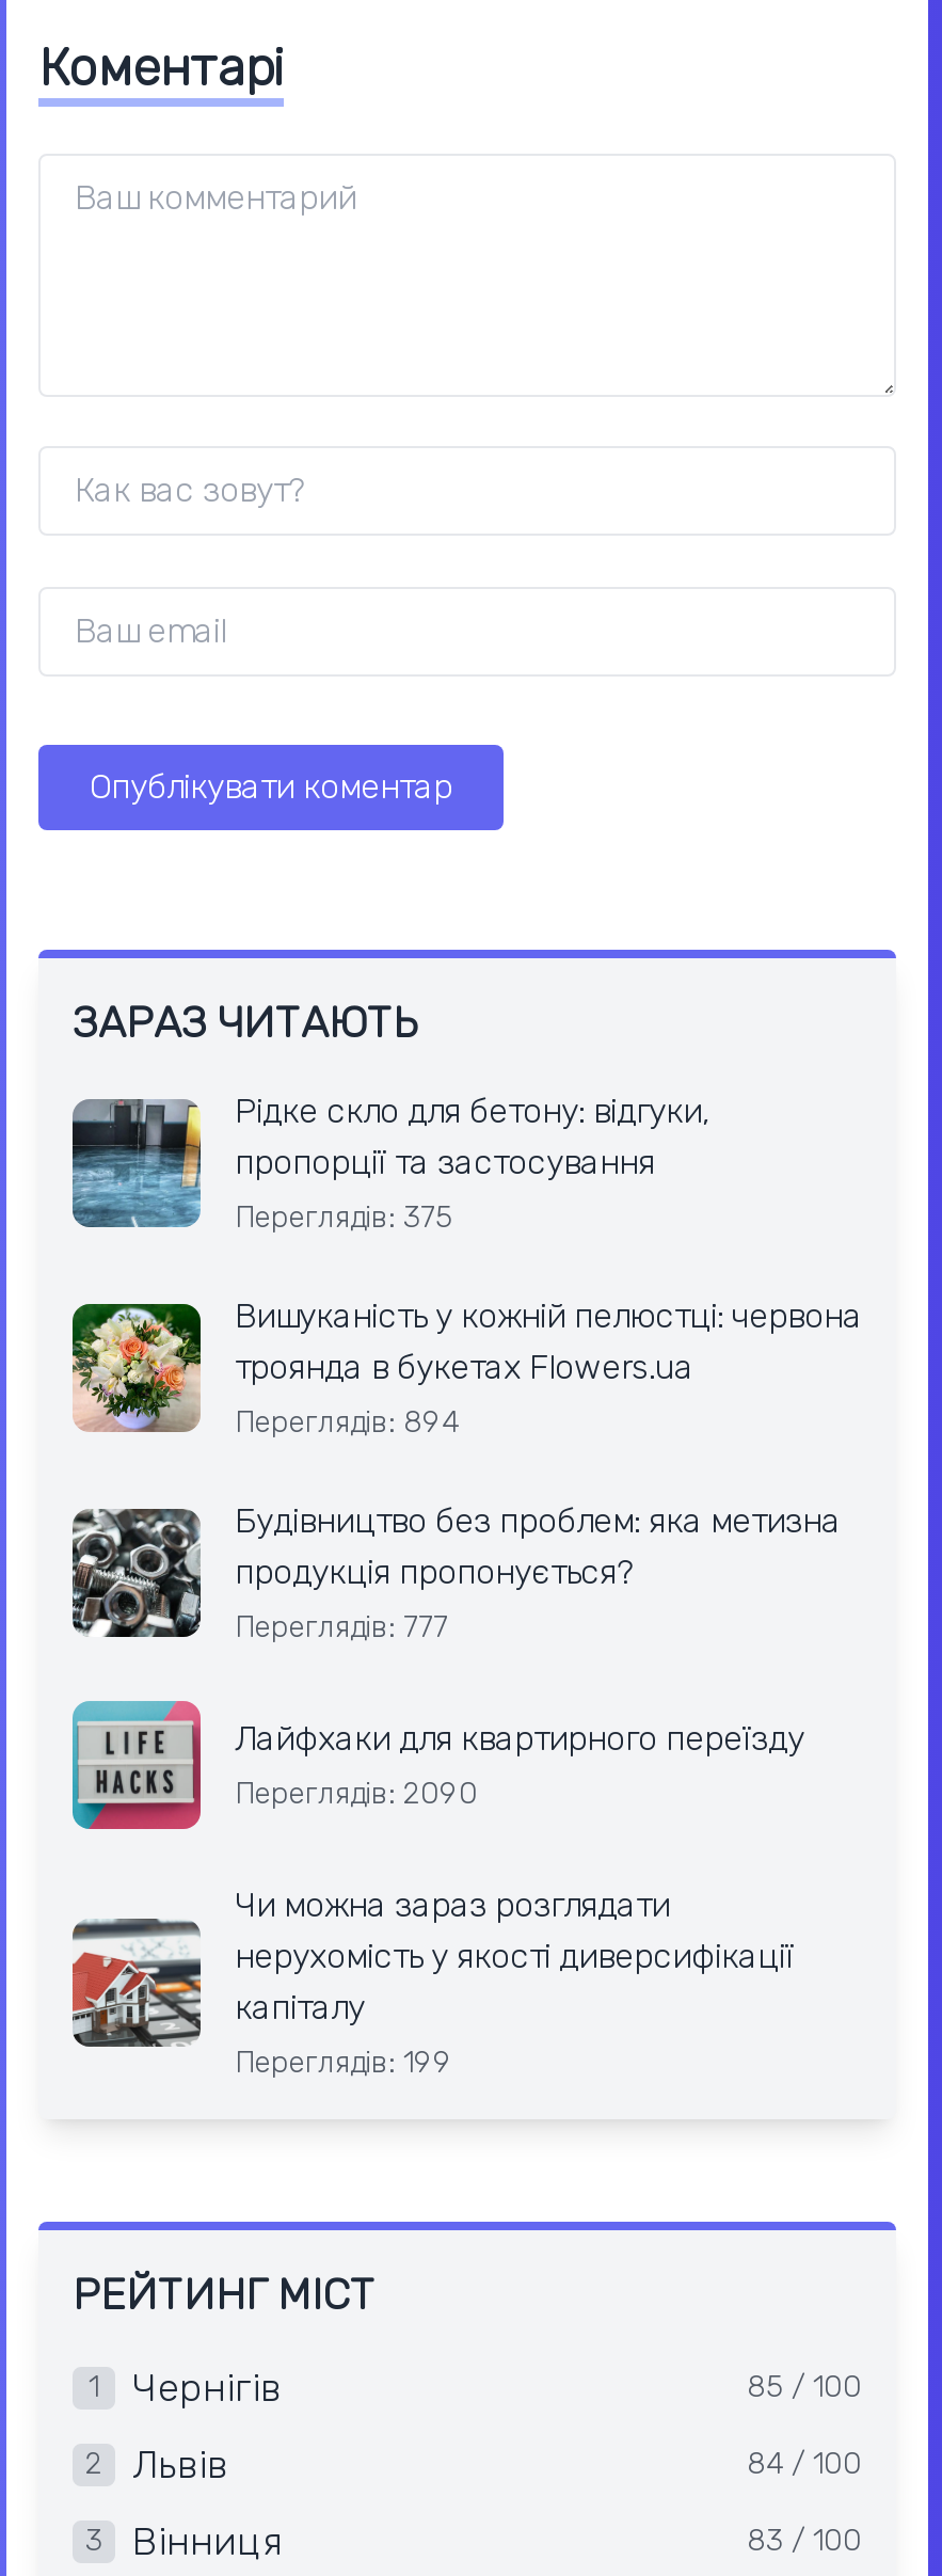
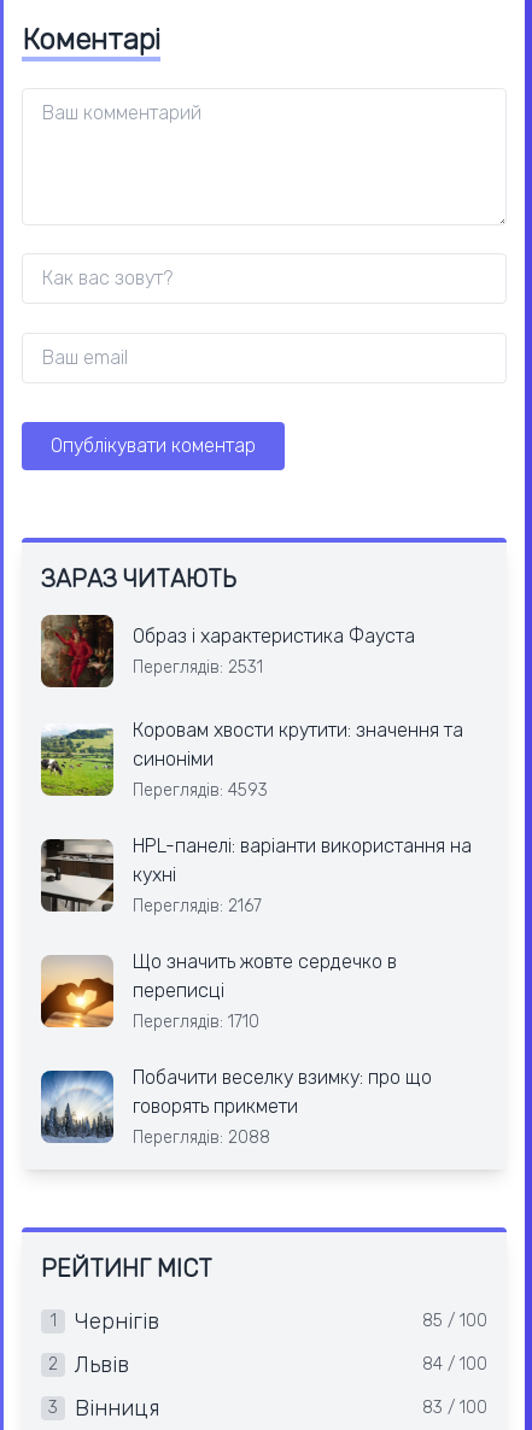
- [image]
- Рідке скло для бетону: відгуки,
- пропорції та застосування
- Переглядів: 375
+ [image]
+ Образ і характеристика Фауста
+ Переглядів: 2531

- [image]
- Вишуканість у кожній пелюстці: червона
- троянда в букетах Flowers.ua
- Переглядів: 894
+ [image]
+ Коровам хвости крутити: значення та
+ синоніми
+ Переглядів: 4593

- [image]
- Будівництво без проблем: яка метизна
- продукція пропонується?
- Переглядів: 777
+ [image]
+ HPL-панелі: варіанти використання на
+ кухні
+ Переглядів: 2167

- [image]
- Лайфхаки для квартирного переїзду
- Переглядів: 2090
+ [image]
+ Що значить жовте сердечко в
+ переписці
+ Переглядів: 1710

- [image]
- Чи можна зараз розглядати
- нерухомість у якості диверсифікації
- капіталу
- Переглядів: 199
+ [image]
+ Побачити веселку взимку: про що
+ говорять прикмети
+ Переглядів: 2088
